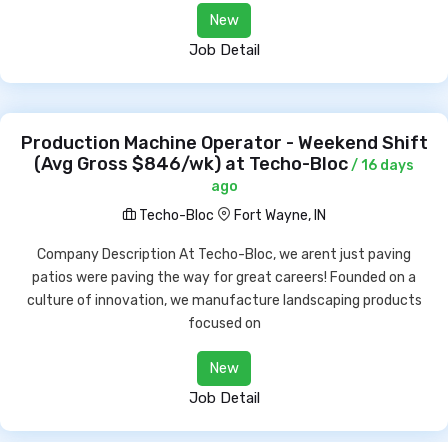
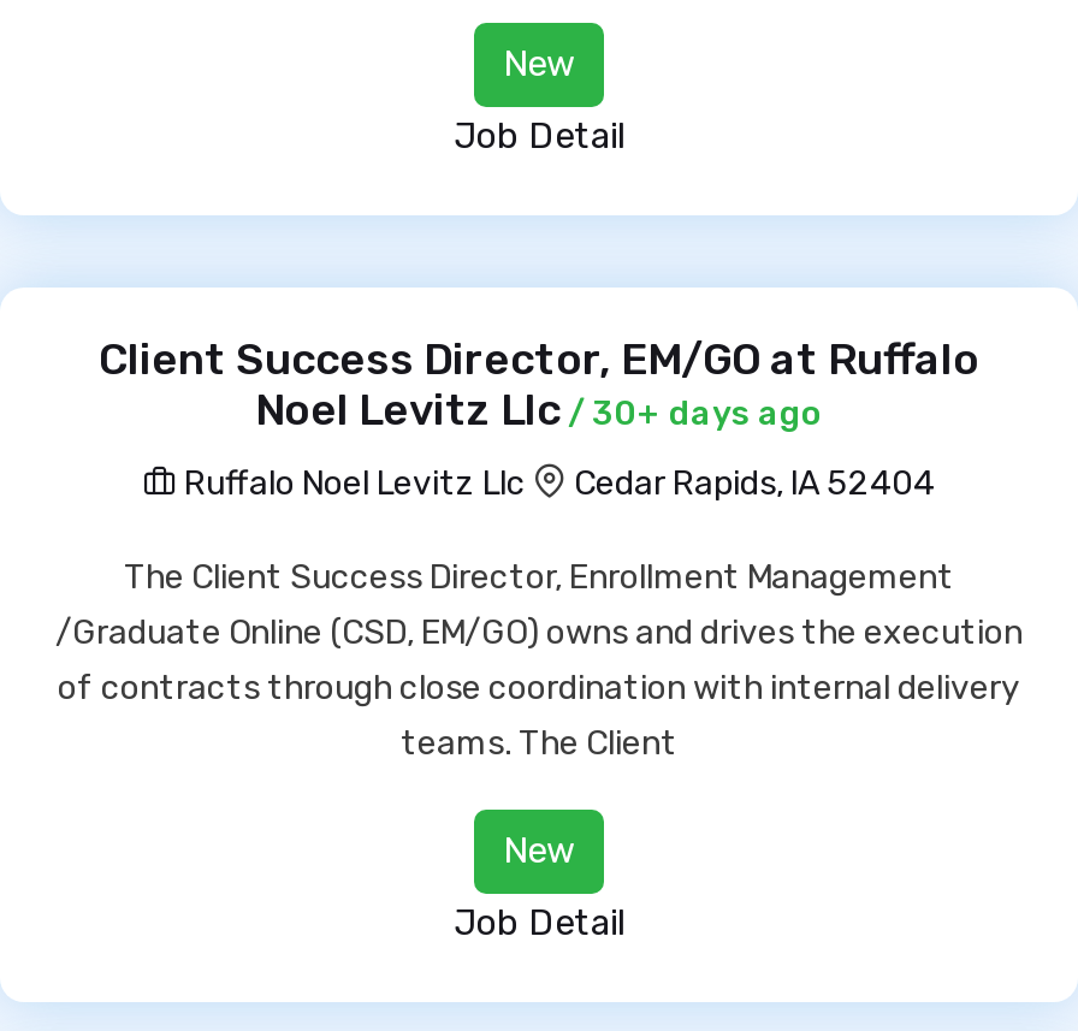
- Production Machine Operator - Weekend Shift
- (Avg Gross $846/wk) at Techo-Bloc / 16 days
- ago
+ Client Success Director, EM/GO at Ruffalo
+ Noel Levitz Llc / 30+ days ago

- Techo-Bloc
- Fort Wayne, IN
+ Ruffalo Noel Levitz Llc
+ Cedar Rapids, IA 52404

- Company Description At Techo-Bloc, we arent just paving
- patios were paving the way for great careers! Founded on a
- culture of innovation, we manufacture landscaping products
- focused on
+ The Client Success Director, Enrollment Management
+ /Graduate Online (CSD, EM/GO) owns and drives the execution
+ of contracts through close coordination with internal delivery
+ teams. The Client
